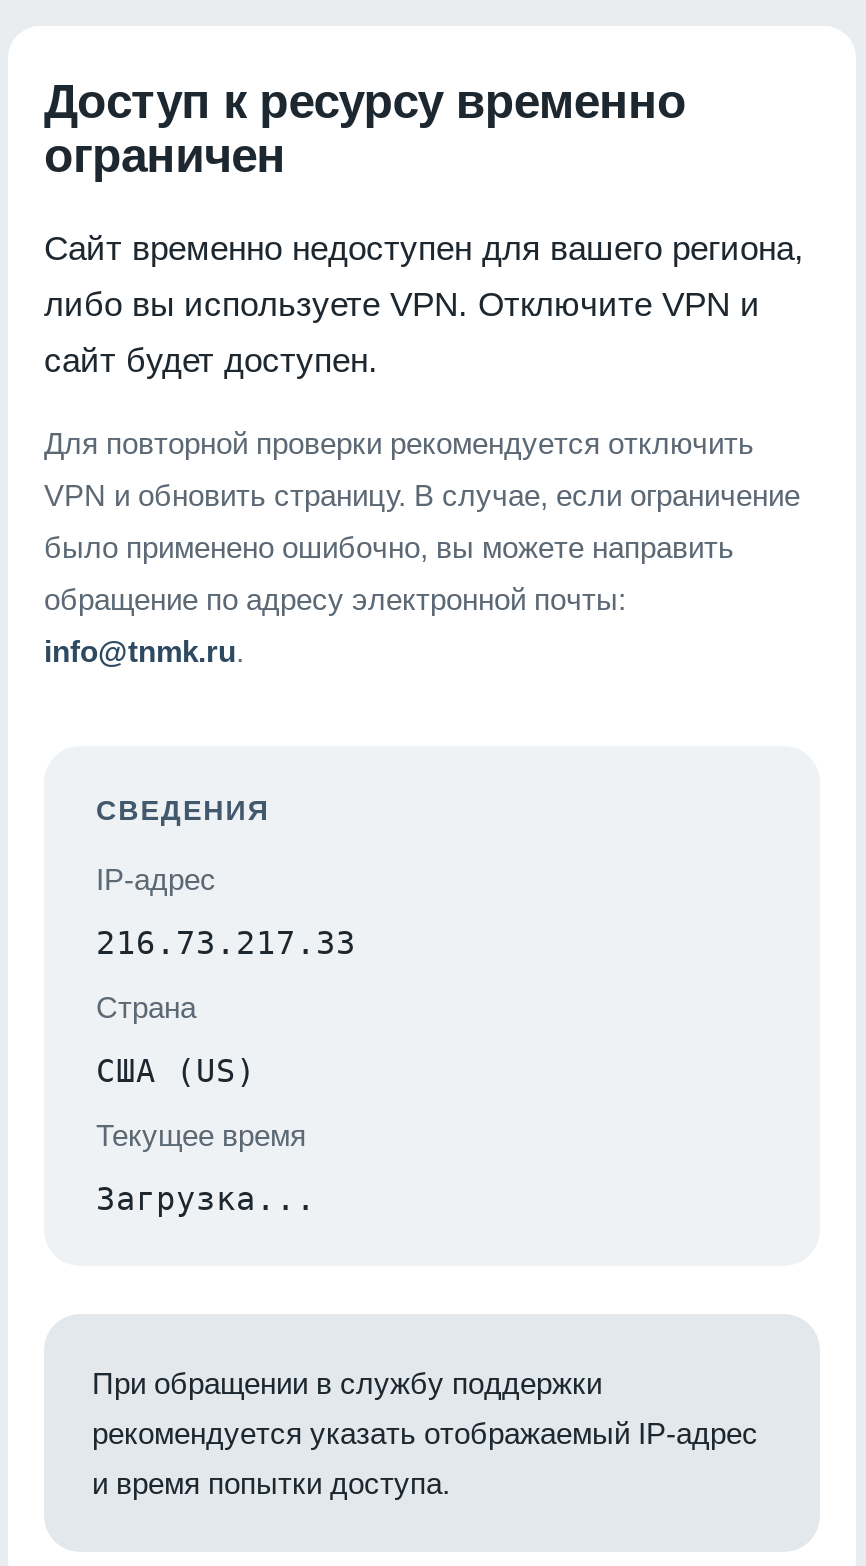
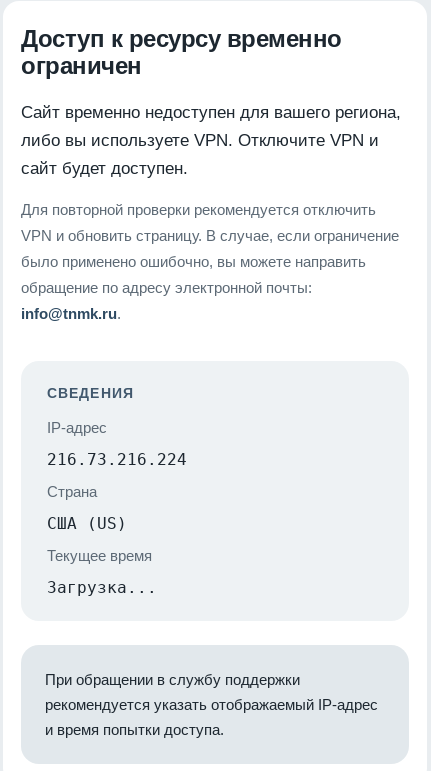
- 216.73.217.33
+ 216.73.216.224
